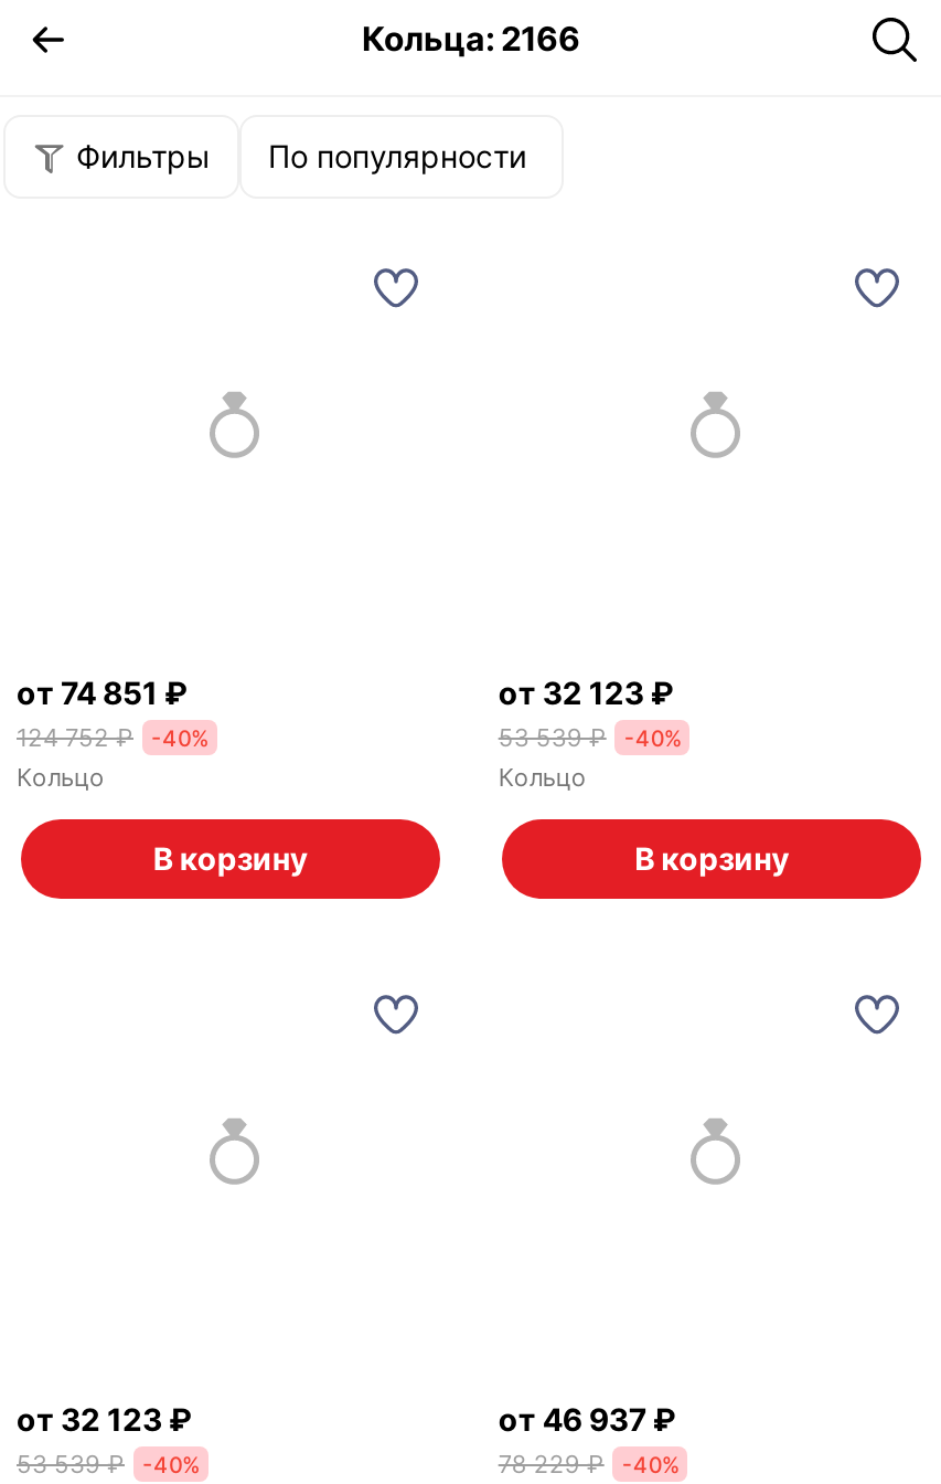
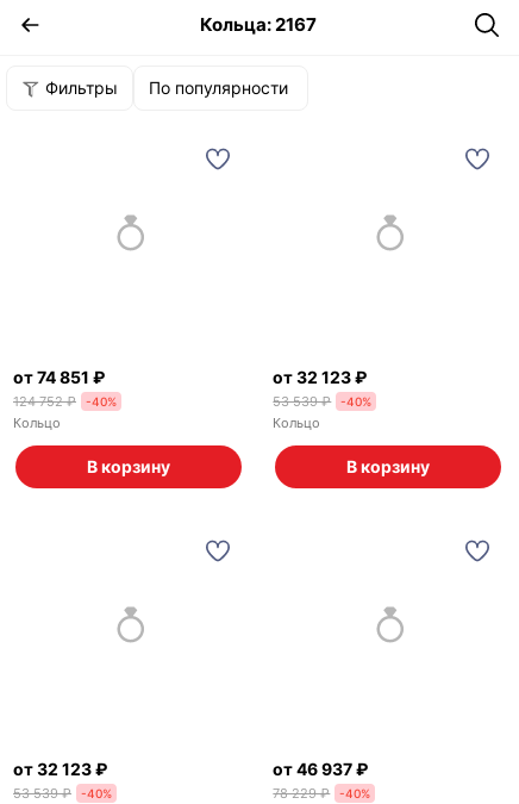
- Кольца: 2166
+ Кольца: 2167
